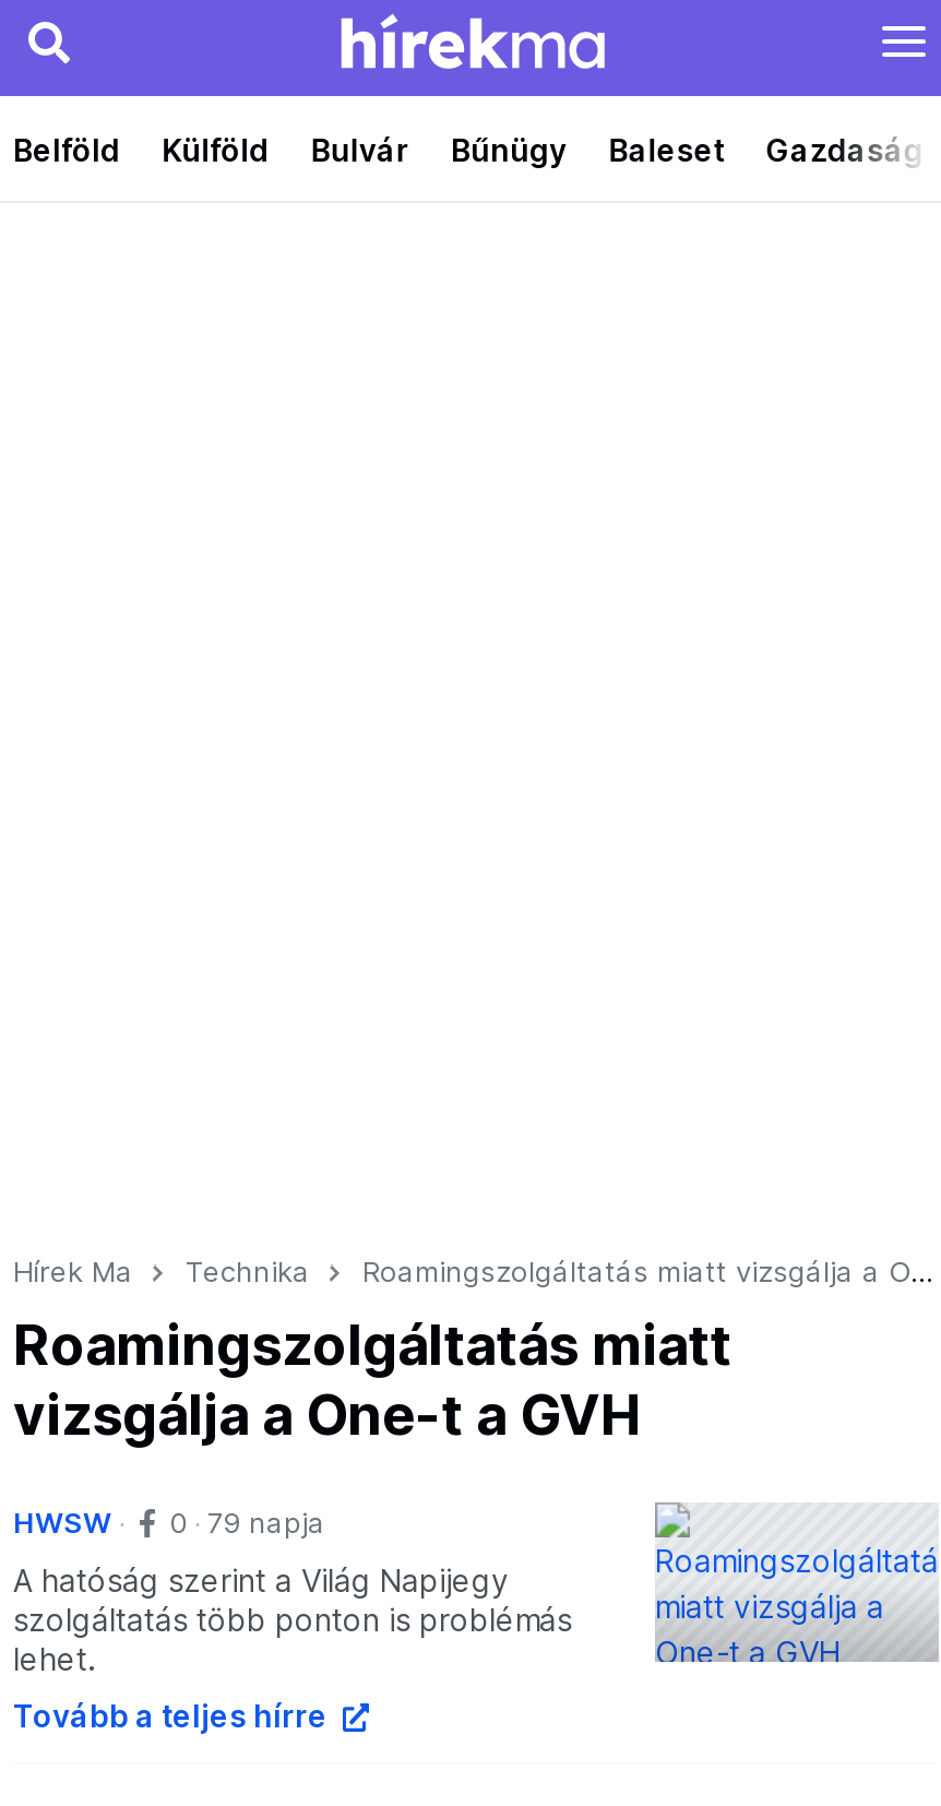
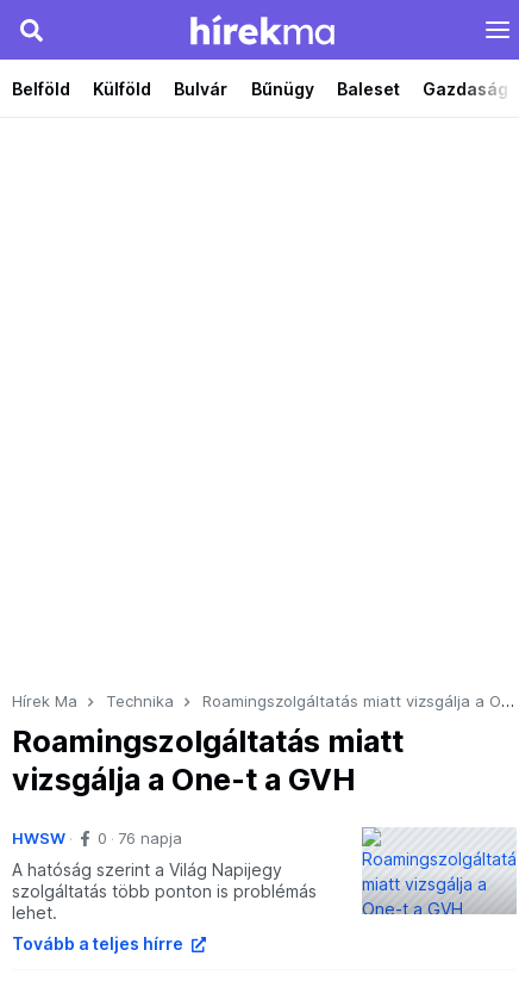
- HWSW 0 79 napja
+ HWSW 0 76 napja
